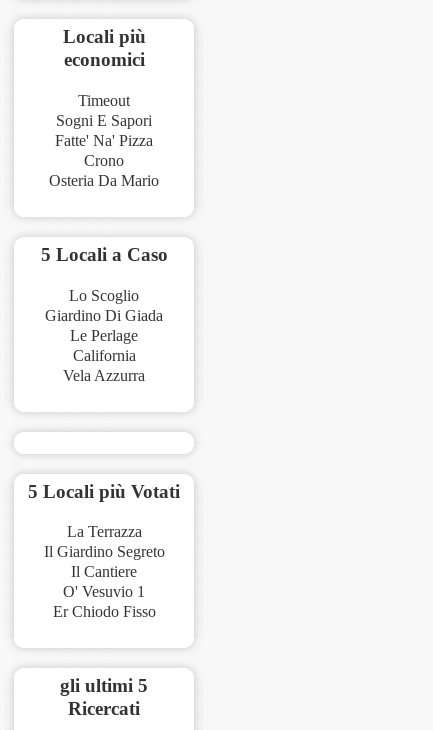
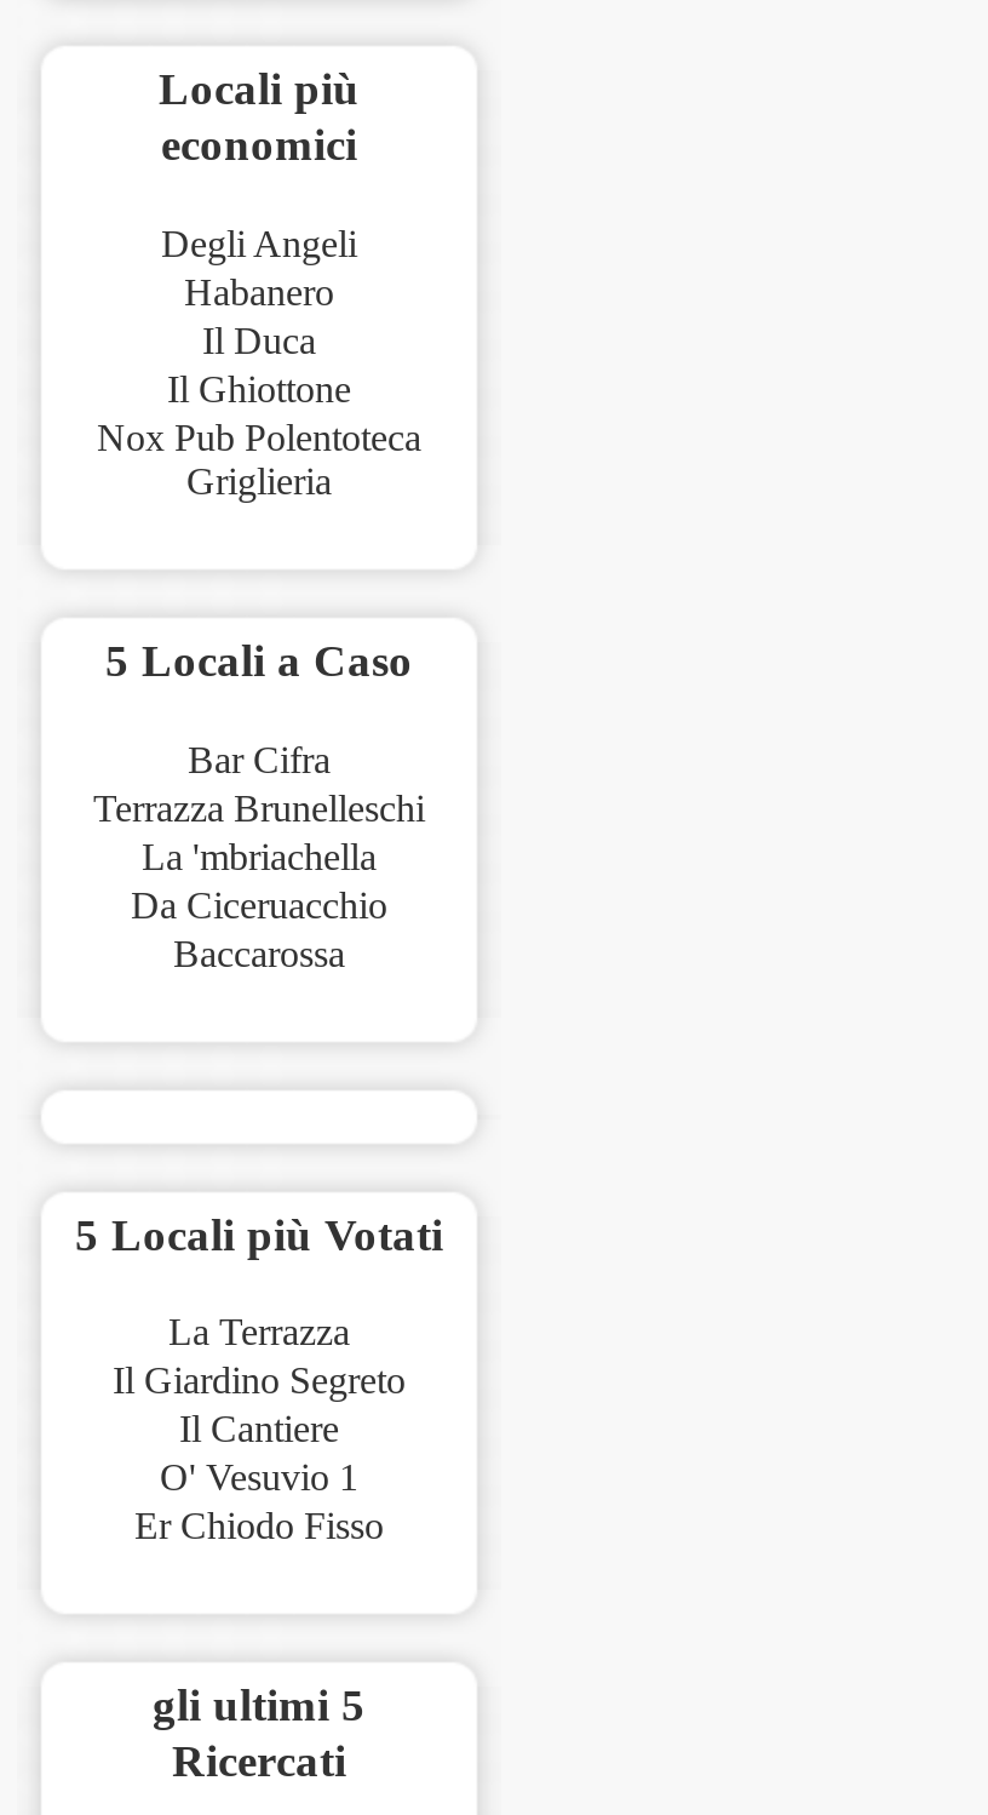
- Timeout
- Sogni E Sapori
- Fatte' Na' Pizza
- Crono
- Osteria Da Mario
+ Degli Angeli
+ Habanero
+ Il Duca
+ Il Ghiottone
+ Nox Pub Polentoteca
+ Griglieria

- Lo Scoglio
- Giardino Di Giada
- Le Perlage
- California
- Vela Azzurra
+ Bar Cifra
+ Terrazza Brunelleschi
+ La 'mbriachella
+ Da Ciceruacchio
+ Baccarossa
